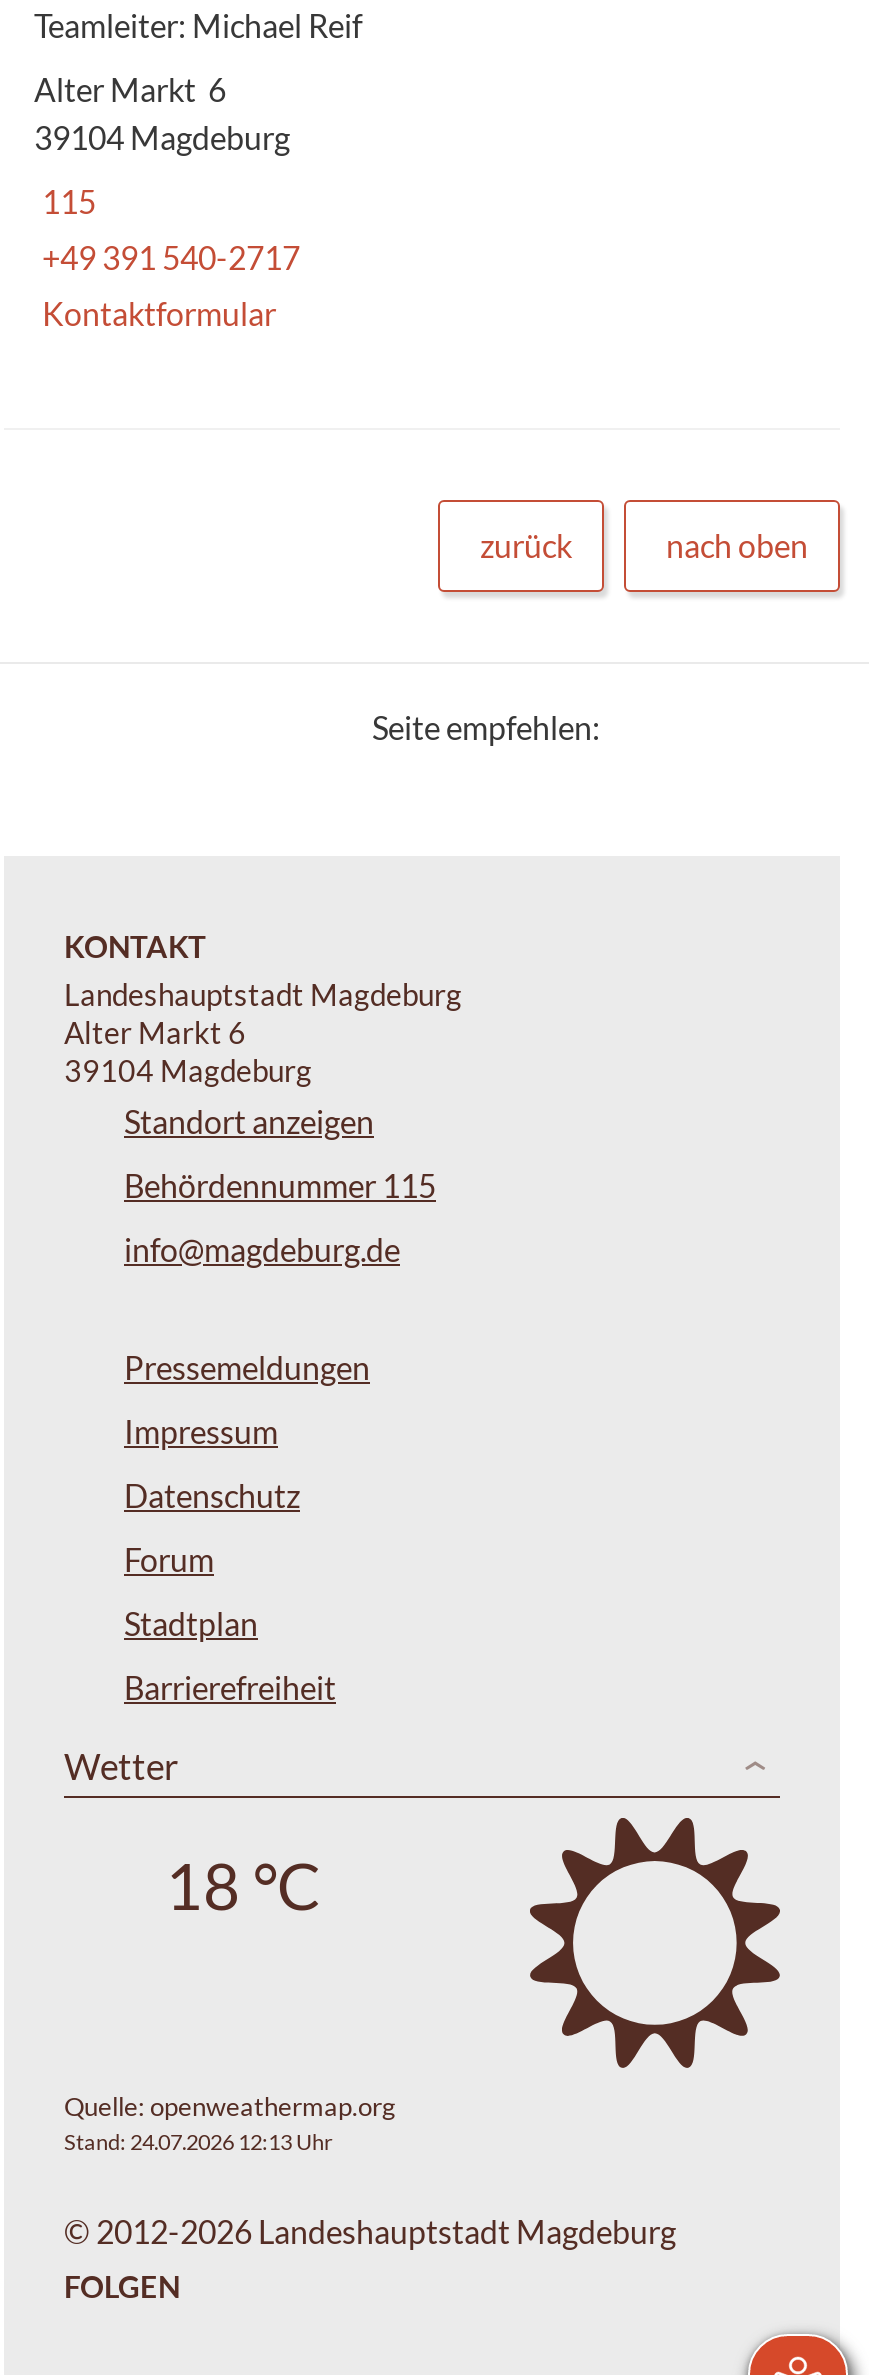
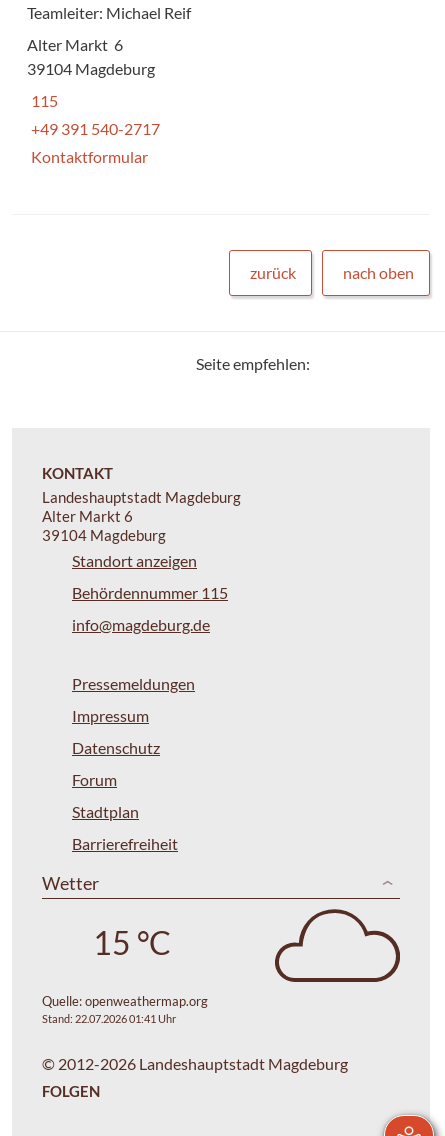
- [image]
+ [image]

- 18 °C
+ 15 °C

- Stand: 24.07.2026 12:13 Uhr
+ Stand: 22.07.2026 01:41 Uhr
